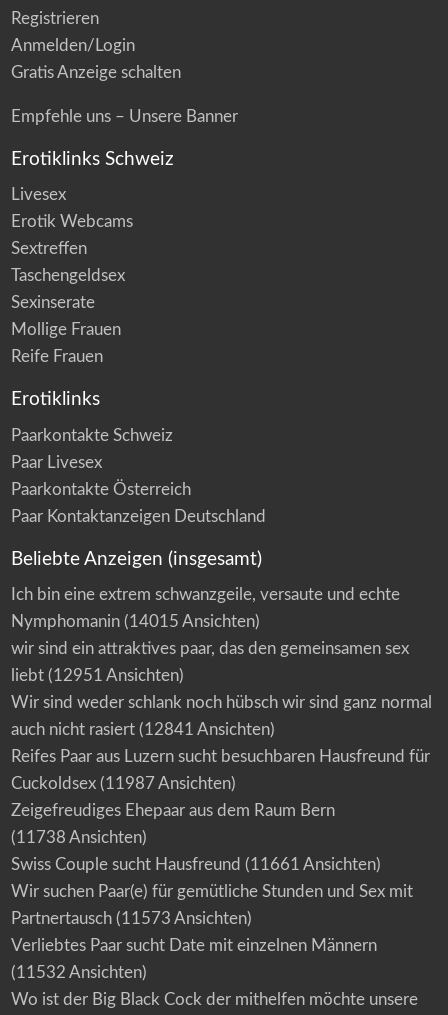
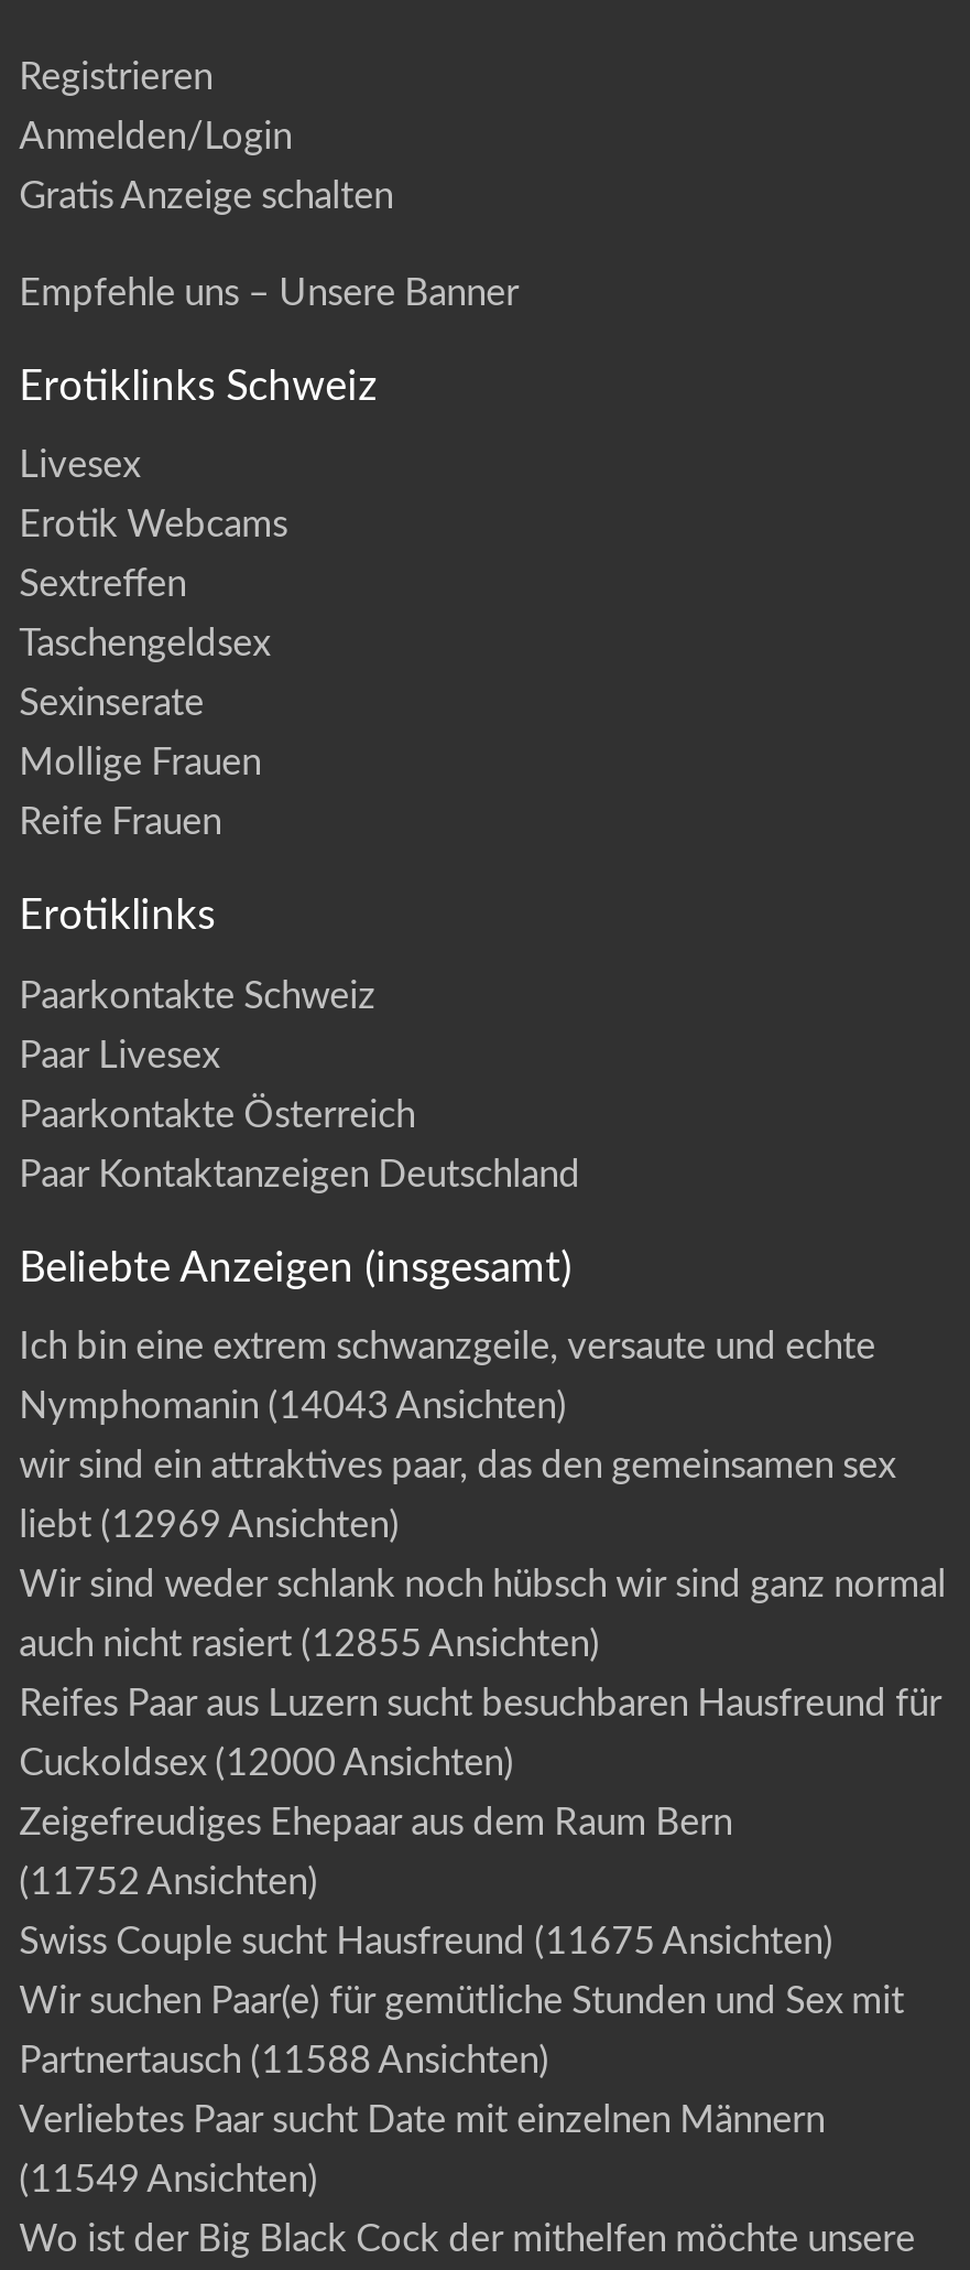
- Nymphomanin (14015 Ansichten)
+ Nymphomanin (14043 Ansichten)

- liebt (12951 Ansichten)
+ liebt (12969 Ansichten)

- auch nicht rasiert (12841 Ansichten)
+ auch nicht rasiert (12855 Ansichten)

- Cuckoldsex (11987 Ansichten)
+ Cuckoldsex (12000 Ansichten)

- (11738 Ansichten)
+ (11752 Ansichten)

- Swiss Couple sucht Hausfreund (11661 Ansichten)
+ Swiss Couple sucht Hausfreund (11675 Ansichten)

- Partnertausch (11573 Ansichten)
+ Partnertausch (11588 Ansichten)

- (11532 Ansichten)
+ (11549 Ansichten)
